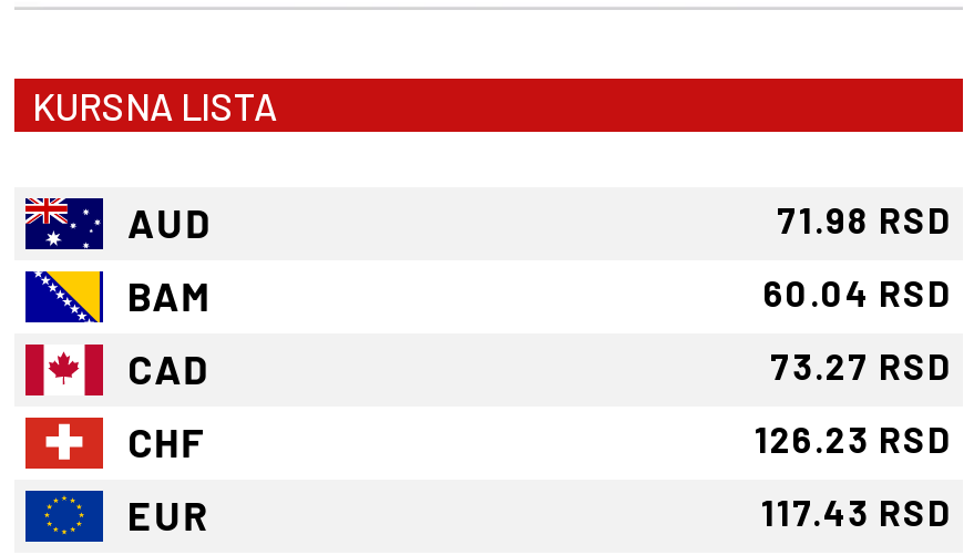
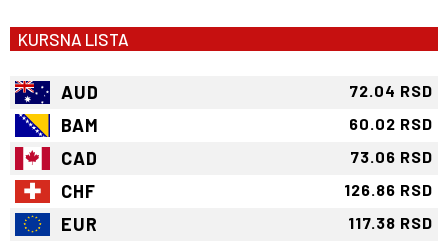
- 71.98 RSD
+ 72.04 RSD

- 60.04 RSD
+ 60.02 RSD

- 73.27 RSD
+ 73.06 RSD

- 126.23 RSD
+ 126.86 RSD

- 117.43 RSD
+ 117.38 RSD
